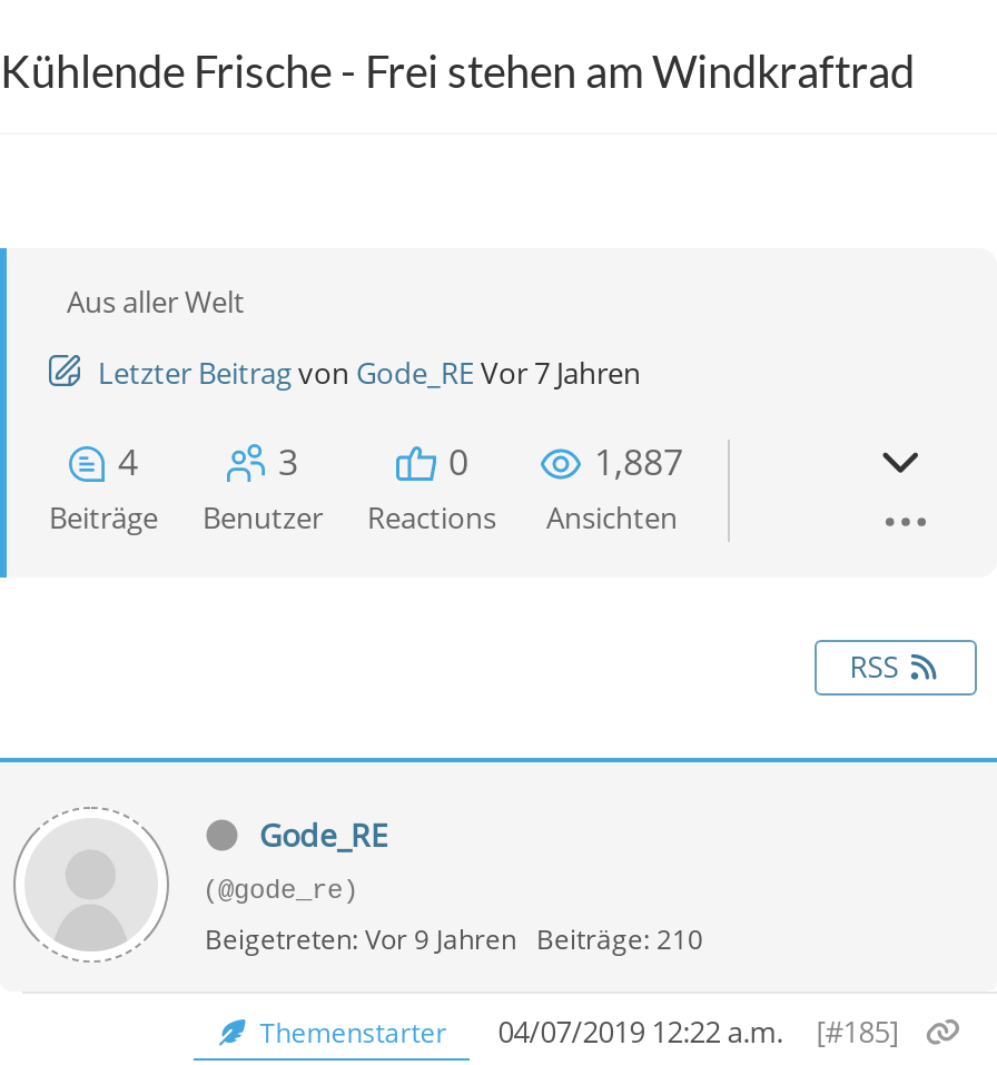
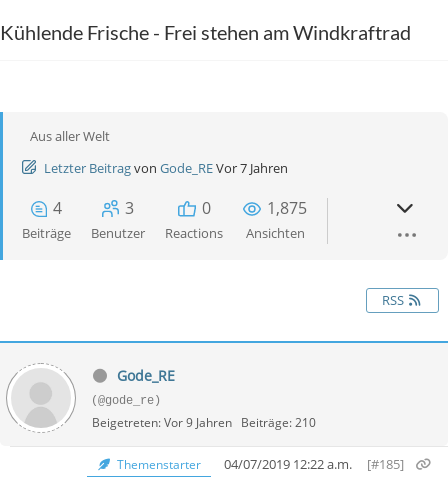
- 1,887
+ 1,875
